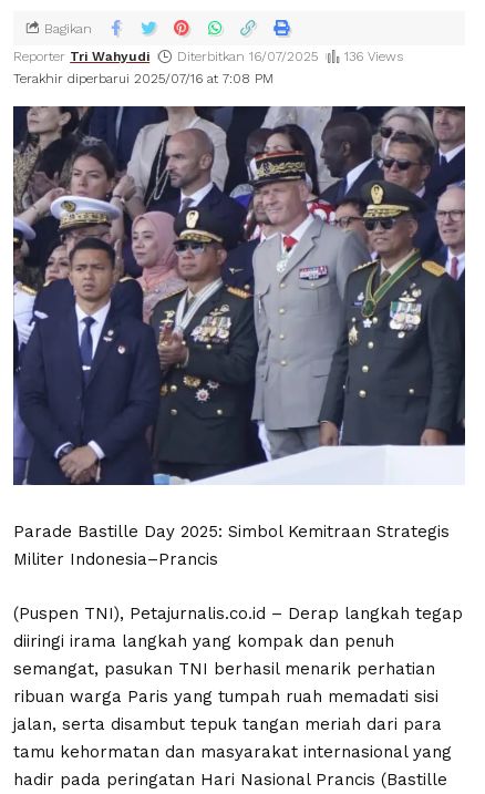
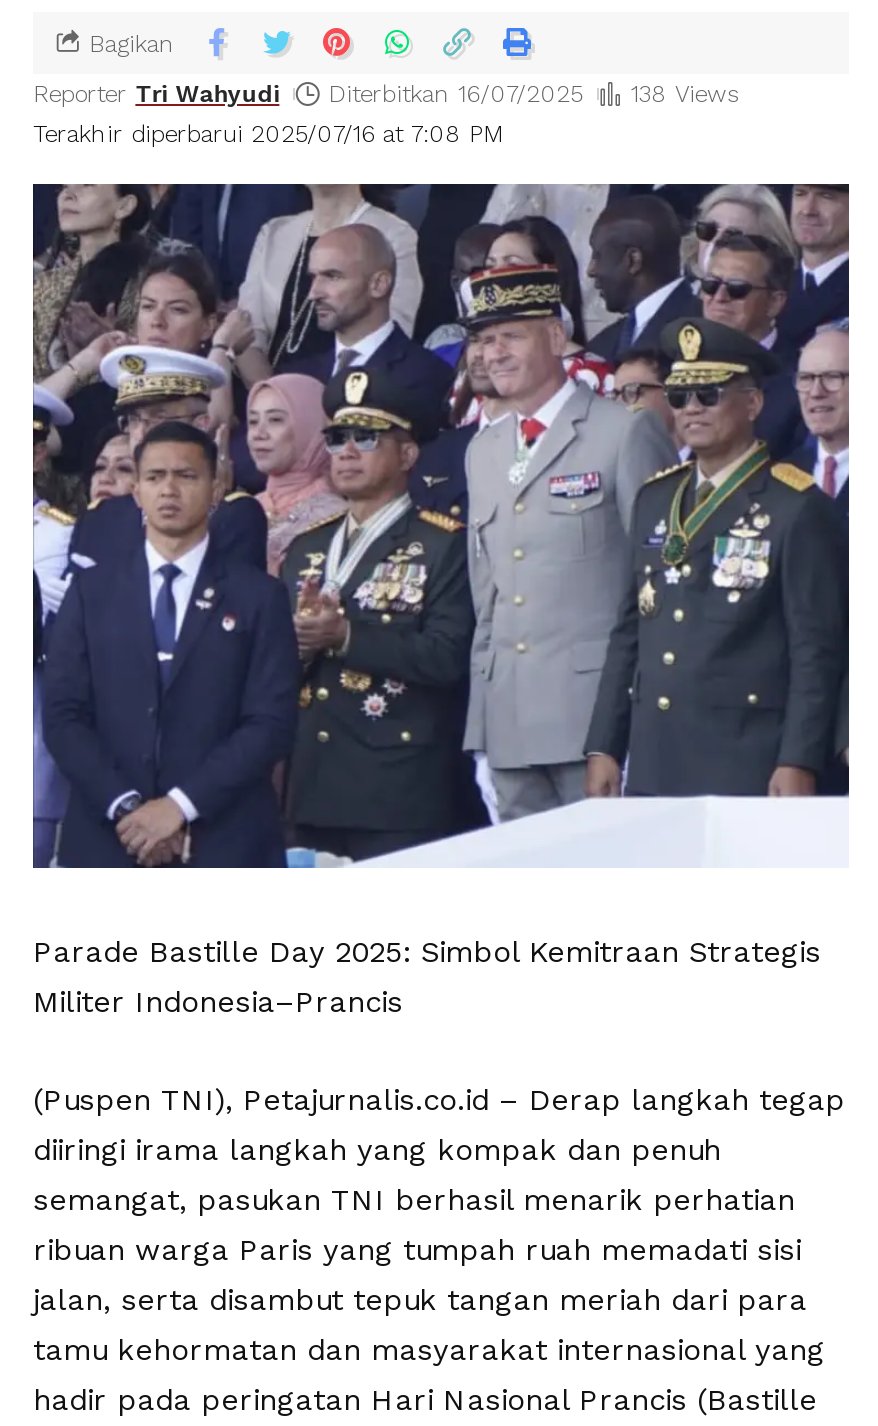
- Reporter Tri Wahyudi Diterbitkan 16/07/2025 136 Views
+ Reporter Tri Wahyudi Diterbitkan 16/07/2025 138 Views
